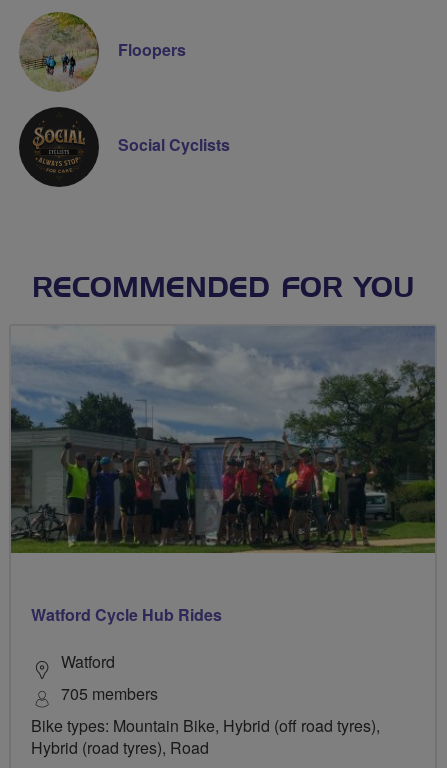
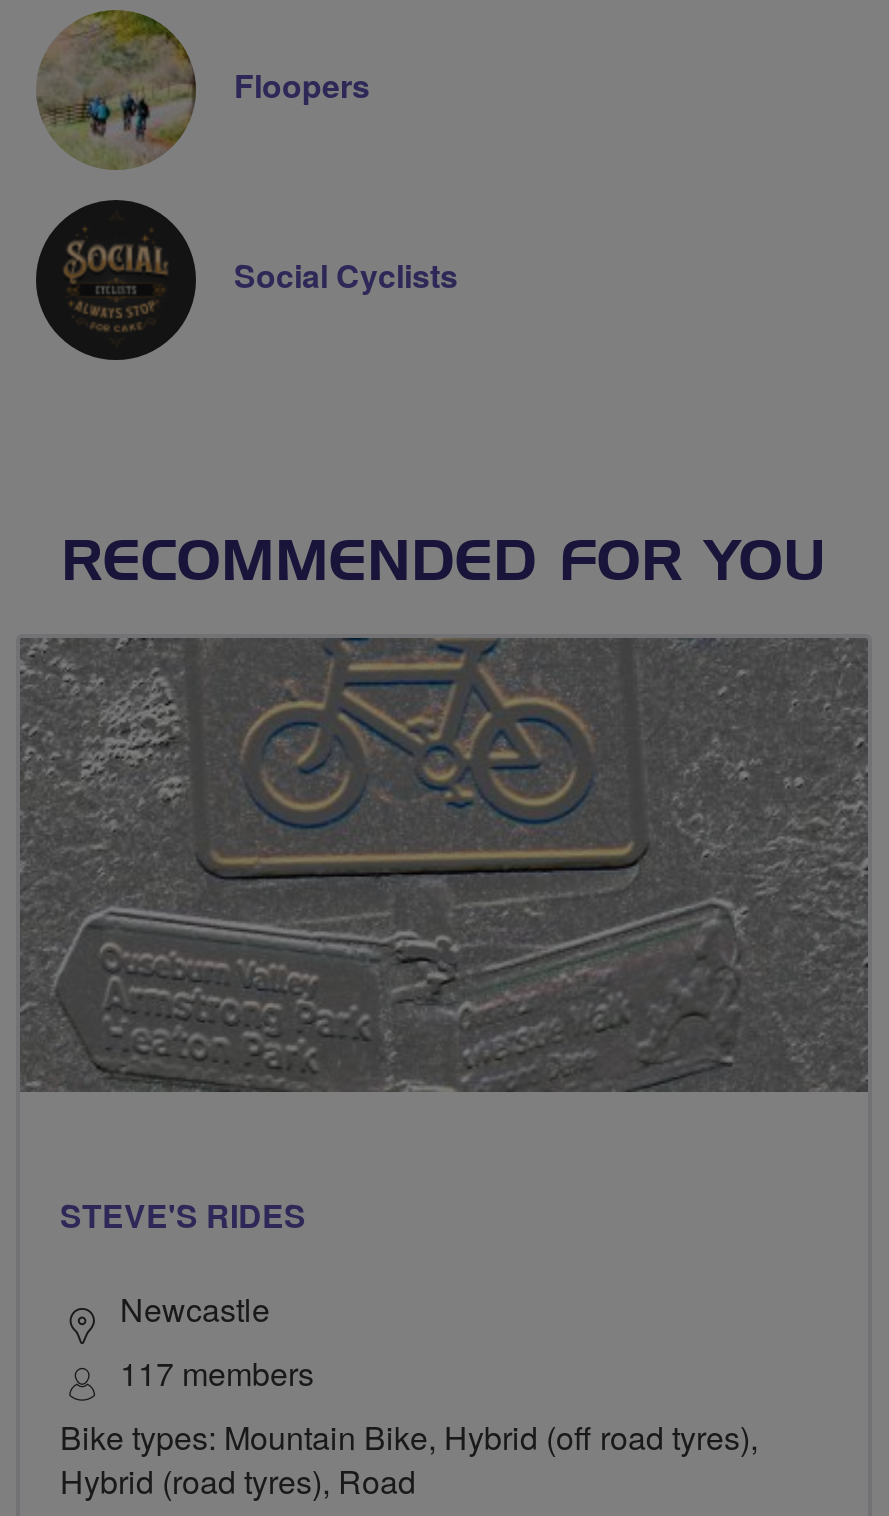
- [image]
+ [image]

- Watford Cycle Hub Rides
+ STEVE'S RIDES

- Watford
- 705 members
+ Newcastle
+ 117 members
